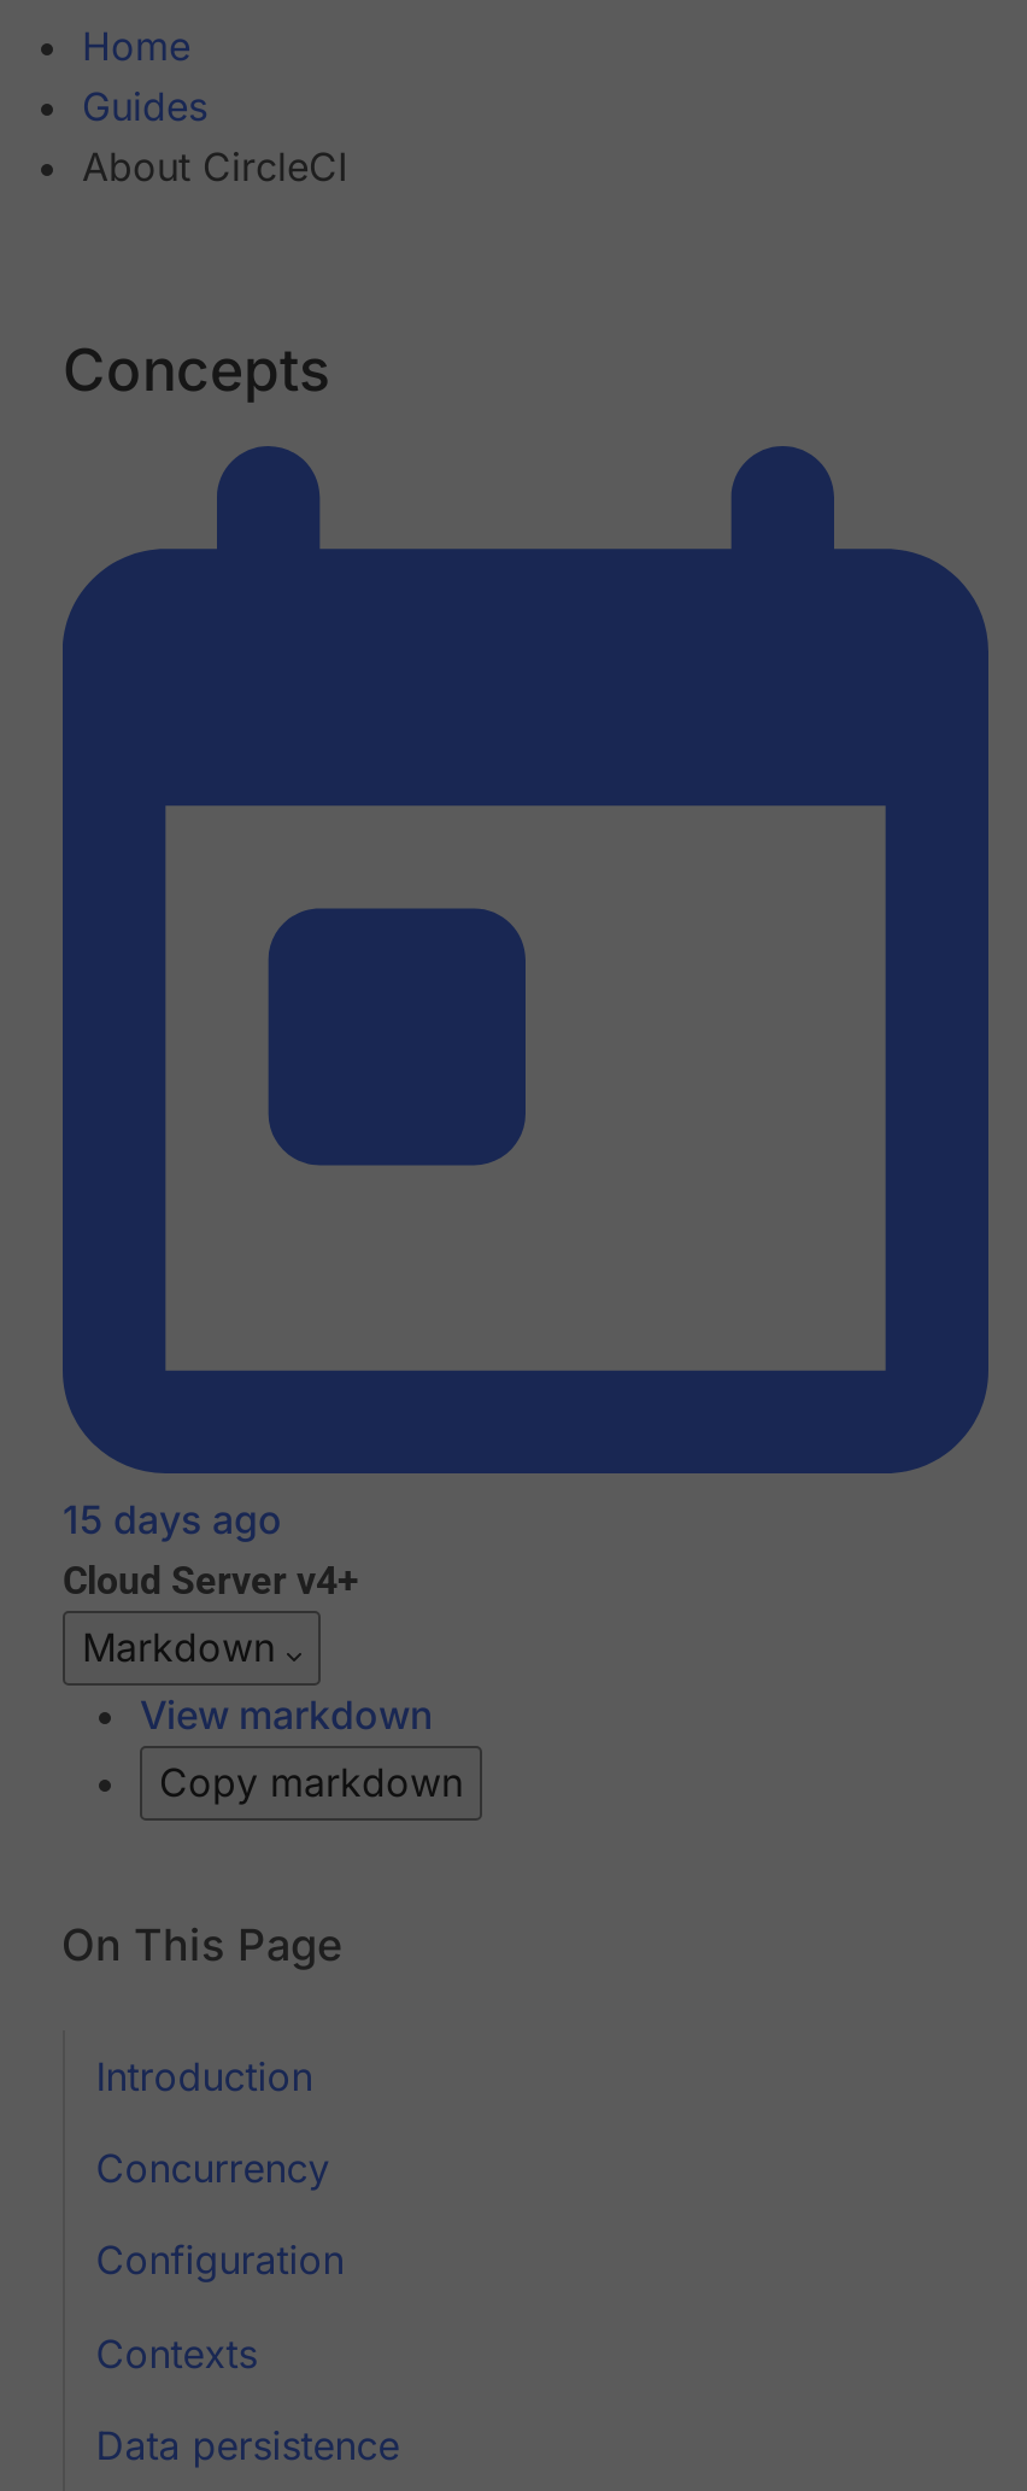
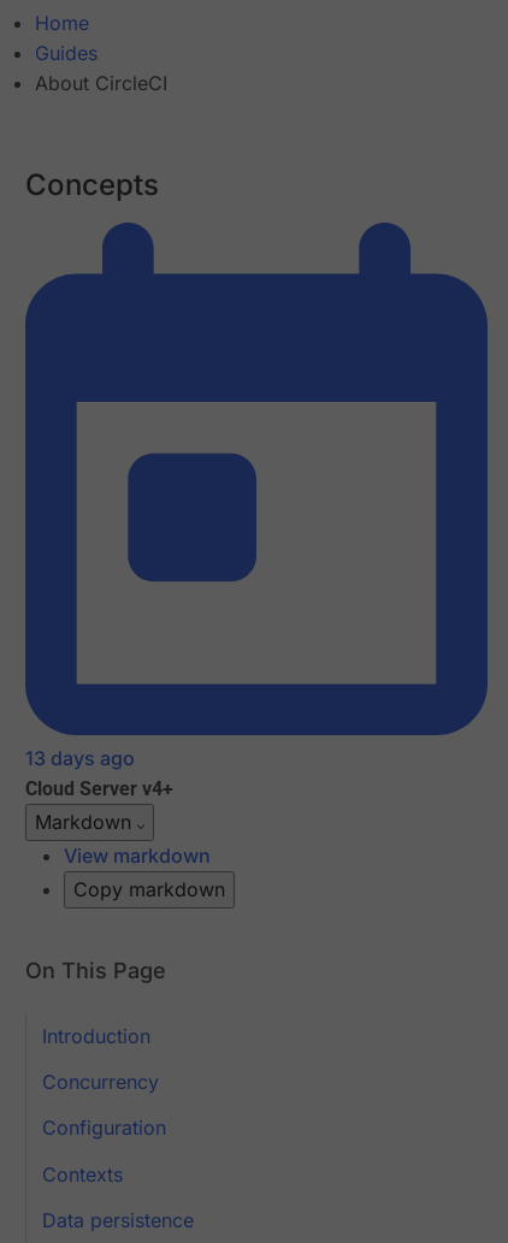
- 15 days ago
+ 13 days ago
